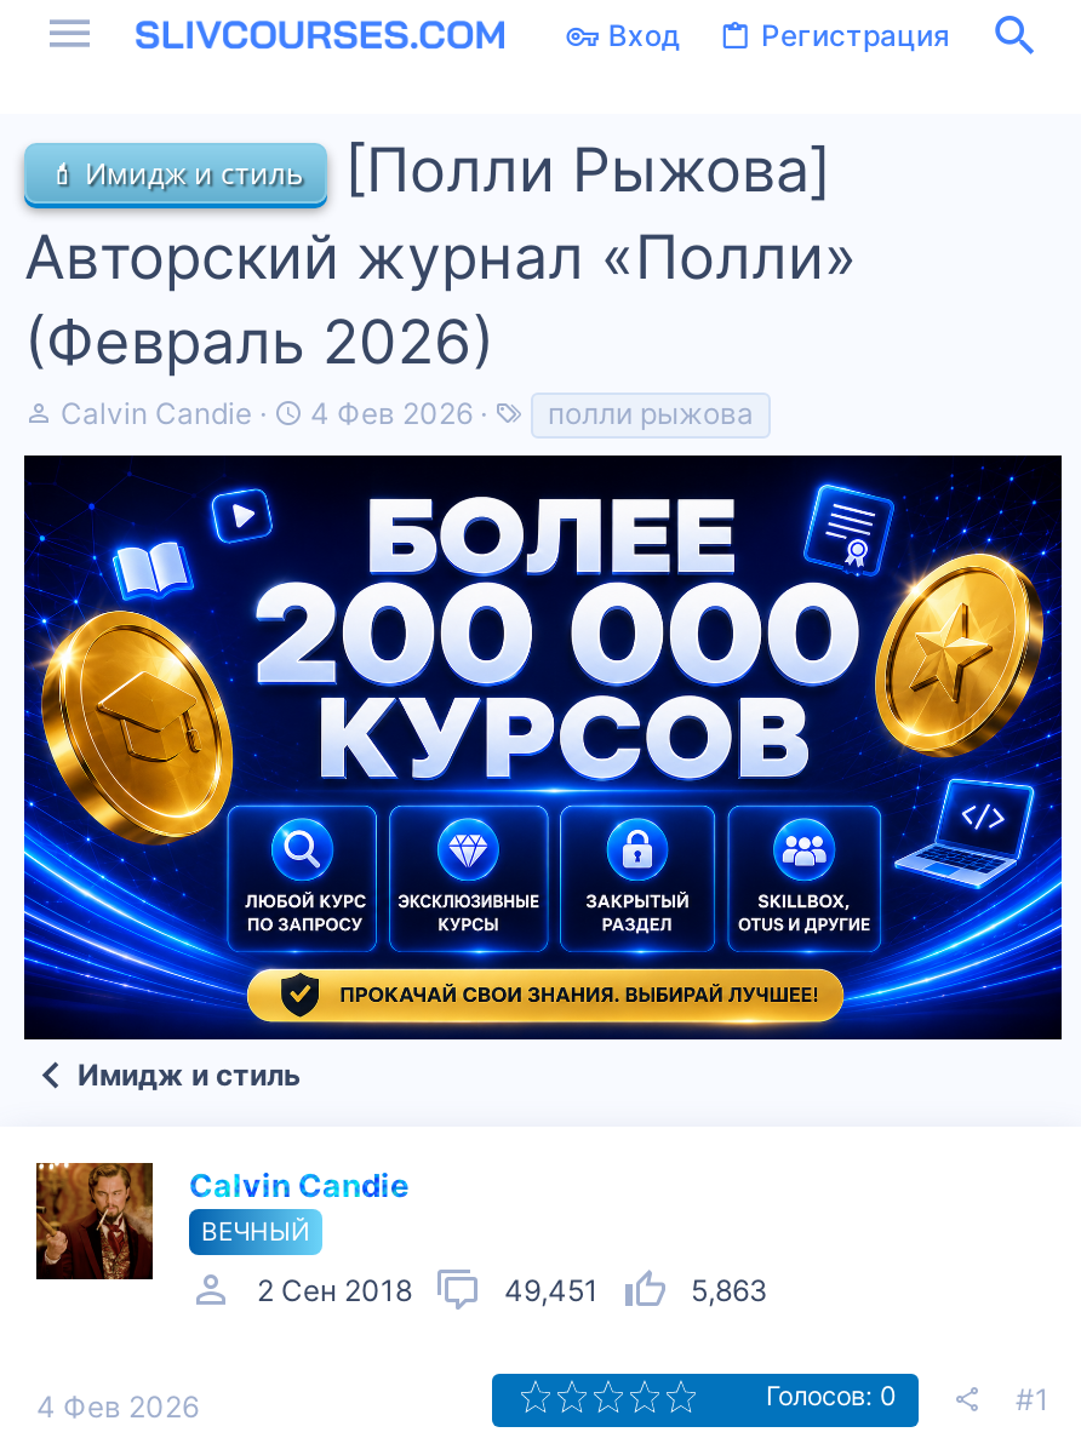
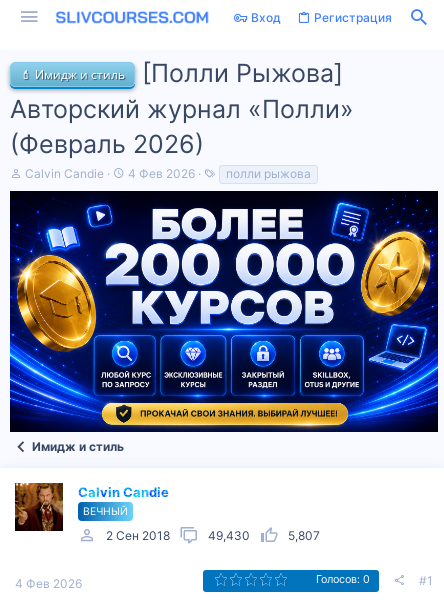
- 49,451
+ 49,430

- 5,863
+ 5,807
